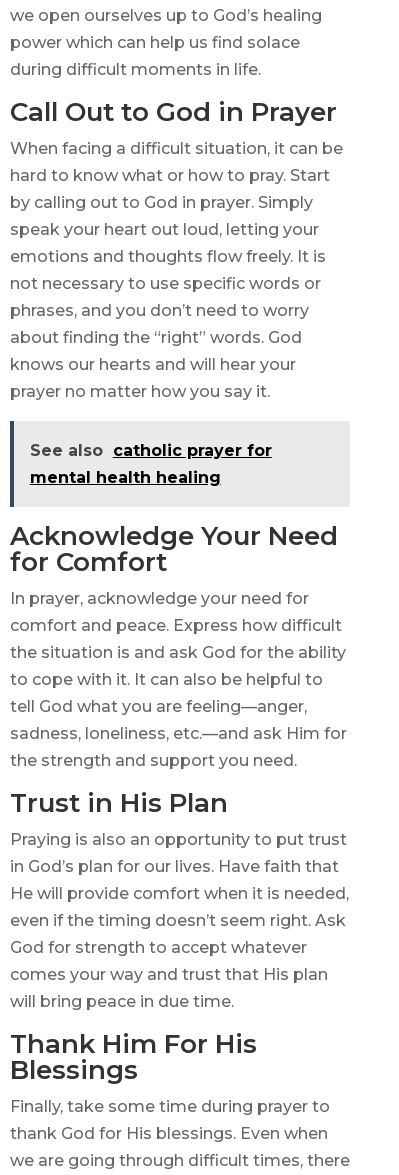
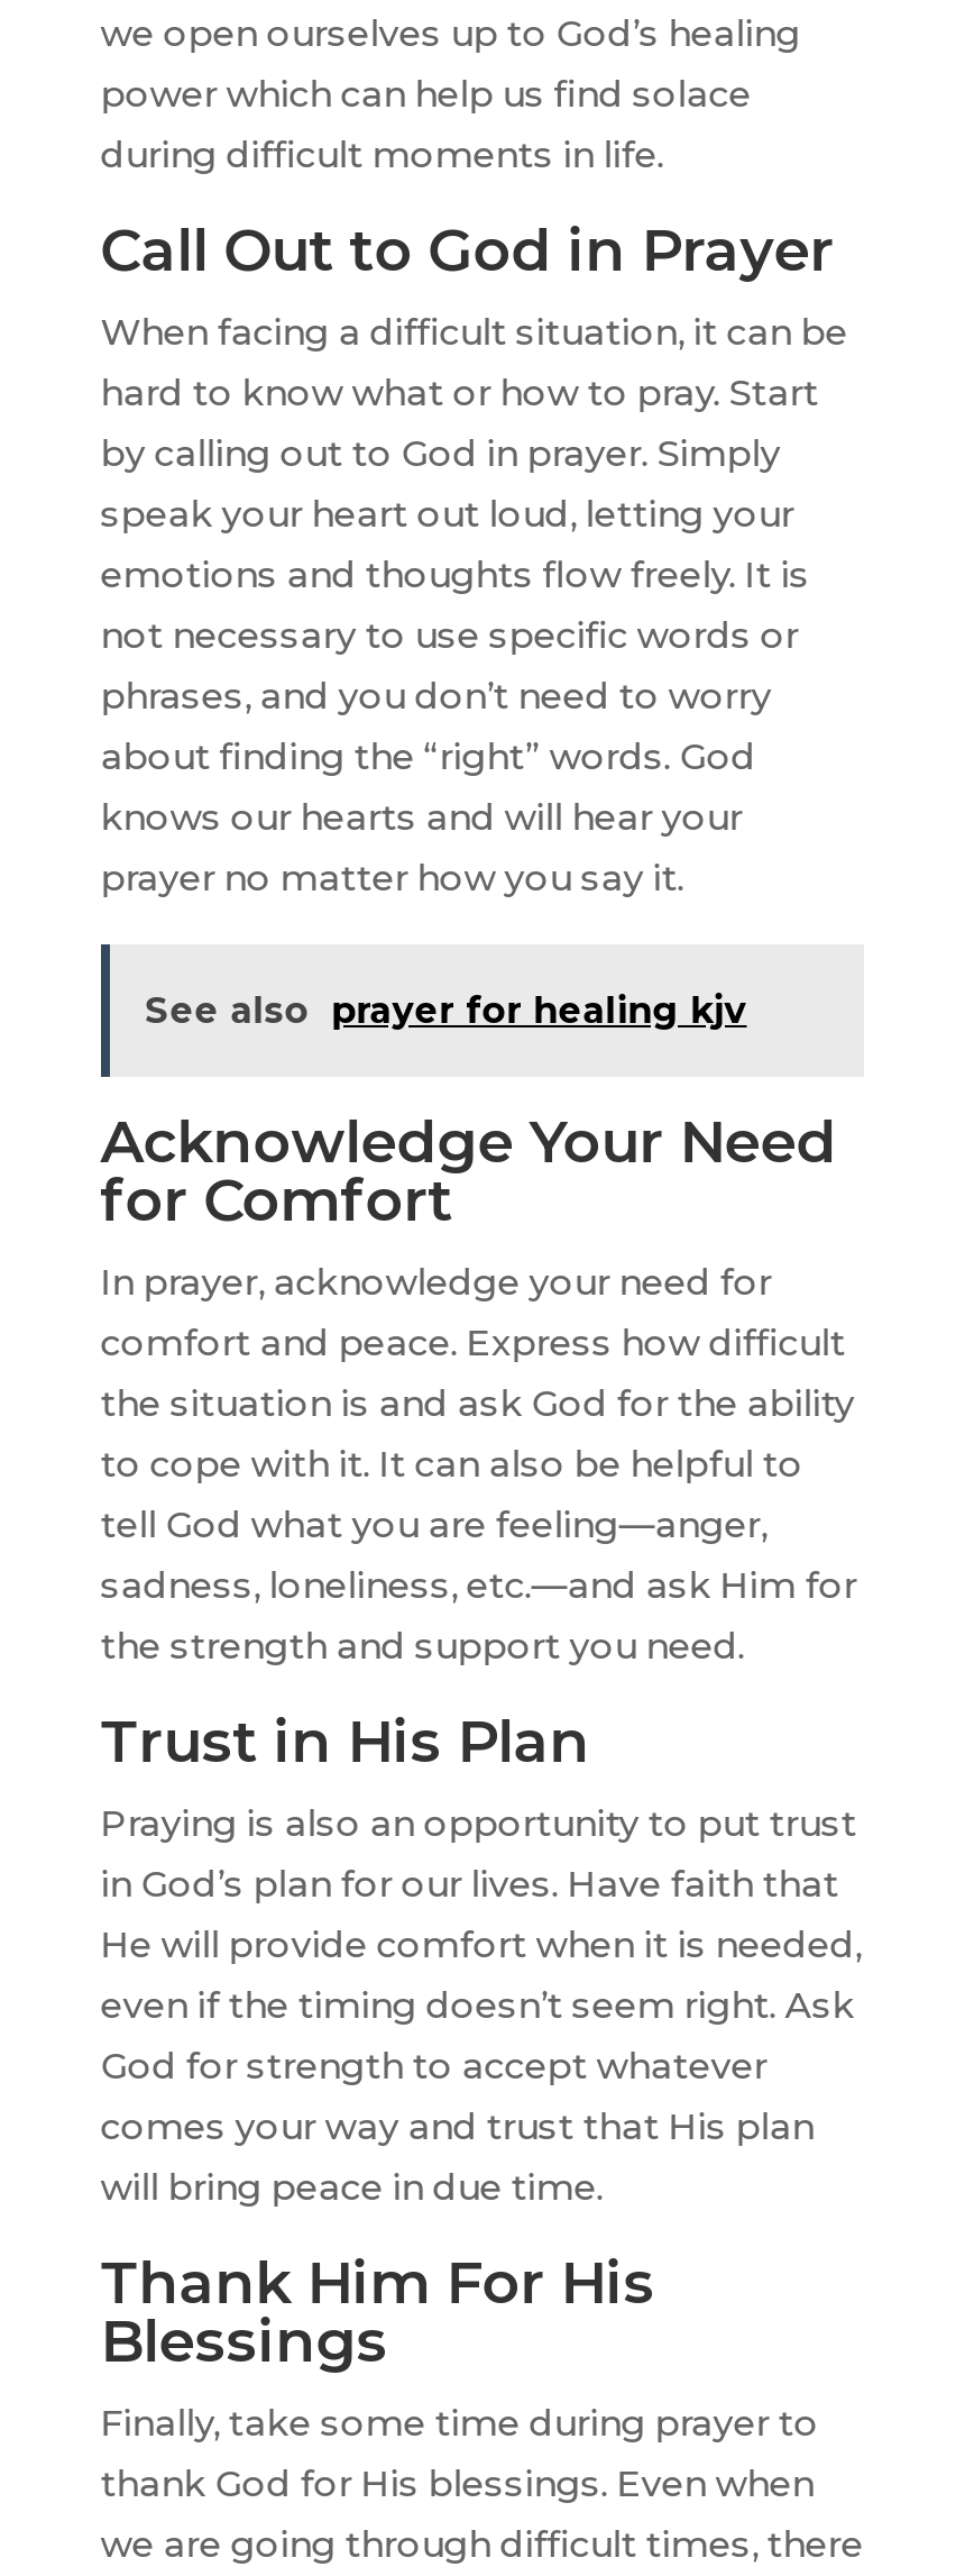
- See also catholic prayer for
- mental health healing
+ See also prayer for healing kjv
